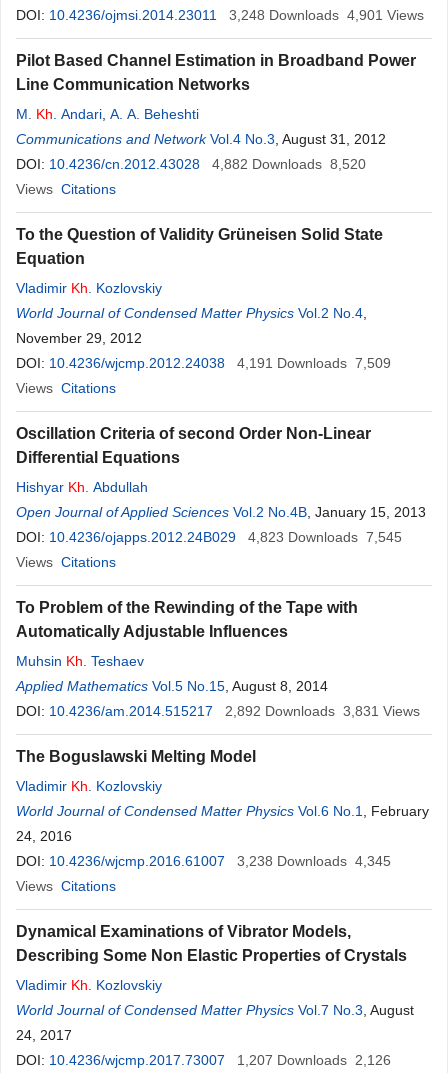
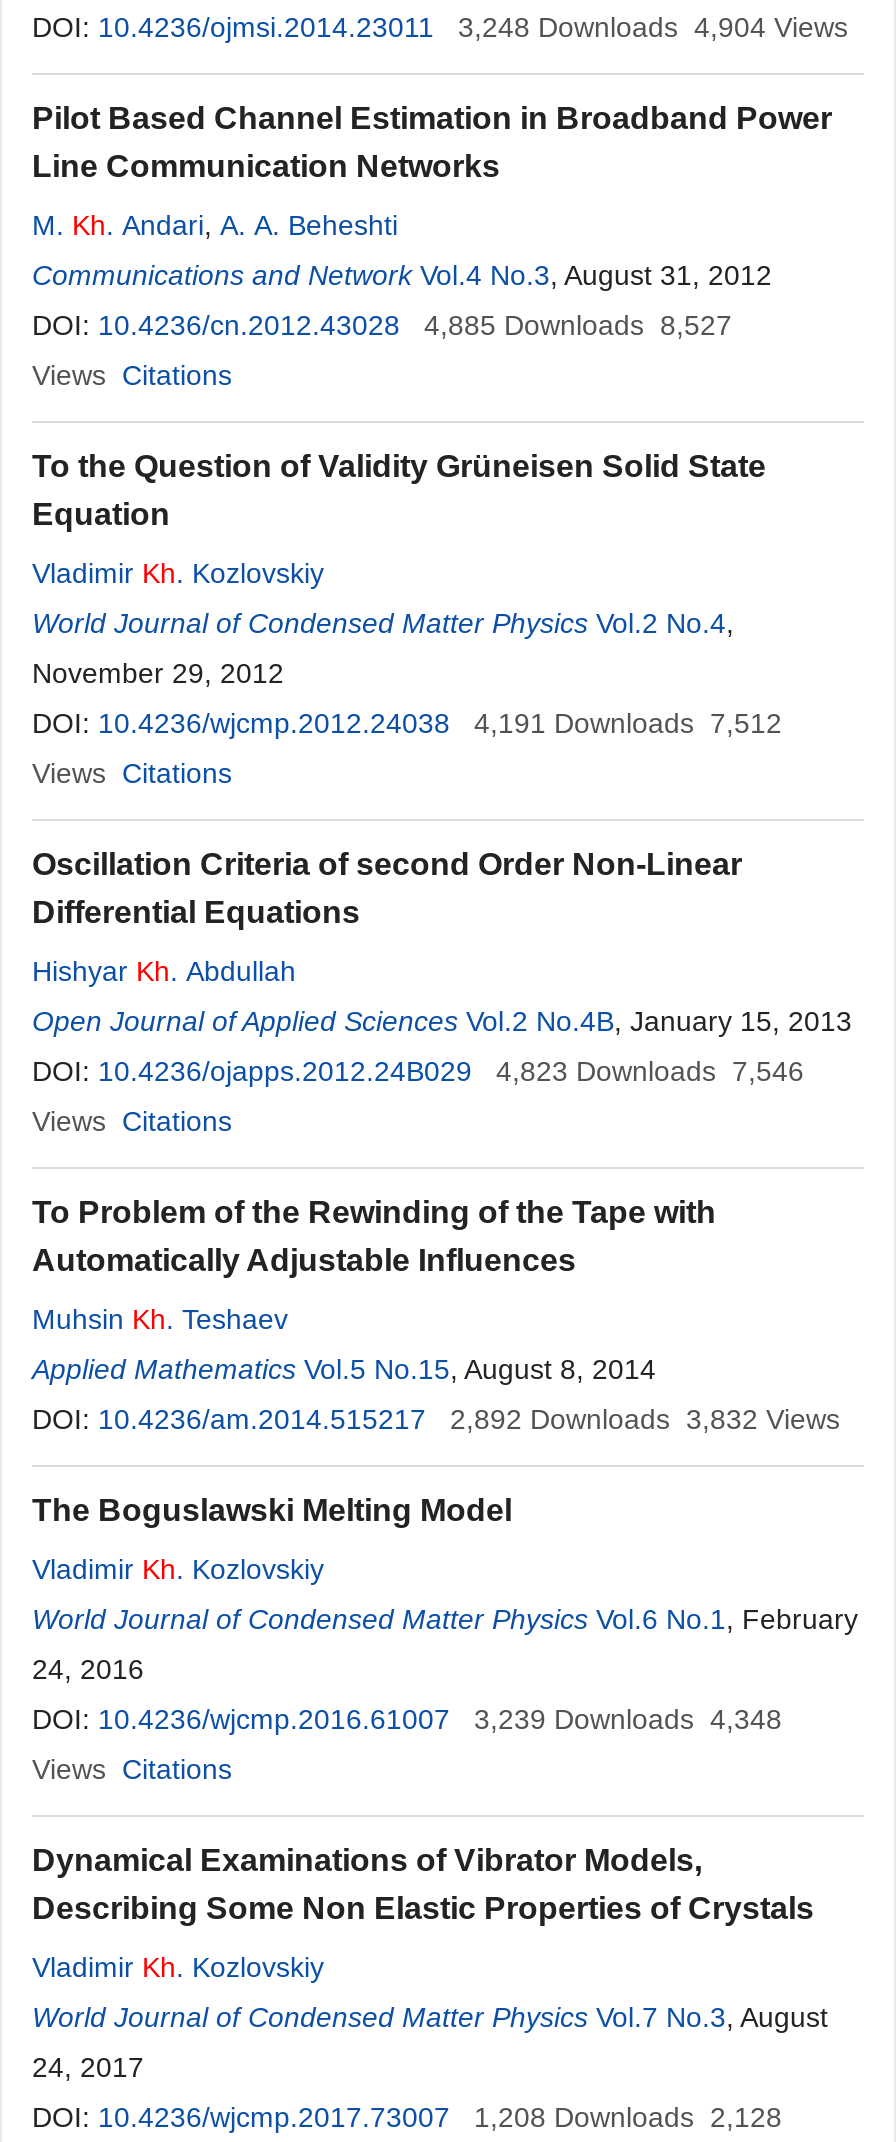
- 3,248 Downloads 4,901 Views
+ 3,248 Downloads 4,904 Views

- DOI: 10.4236/cn.2012.43028 4,882 Downloads 8,520
+ DOI: 10.4236/cn.2012.43028 4,885 Downloads 8,527

- DOI: 10.4236/wjcmp.2012.24038 4,191 Downloads 7,509
+ DOI: 10.4236/wjcmp.2012.24038 4,191 Downloads 7,512

- DOI: 10.4236/ojapps.2012.24B029 4,823 Downloads 7,545
+ DOI: 10.4236/ojapps.2012.24B029 4,823 Downloads 7,546

- 2,892 Downloads 3,831 Views
+ 2,892 Downloads 3,832 Views

- DOI: 10.4236/wjcmp.2016.61007 3,238 Downloads 4,345
+ DOI: 10.4236/wjcmp.2016.61007 3,239 Downloads 4,348

- DOI: 10.4236/wjcmp.2017.73007 1,207 Downloads 2,126
+ DOI: 10.4236/wjcmp.2017.73007 1,208 Downloads 2,128
